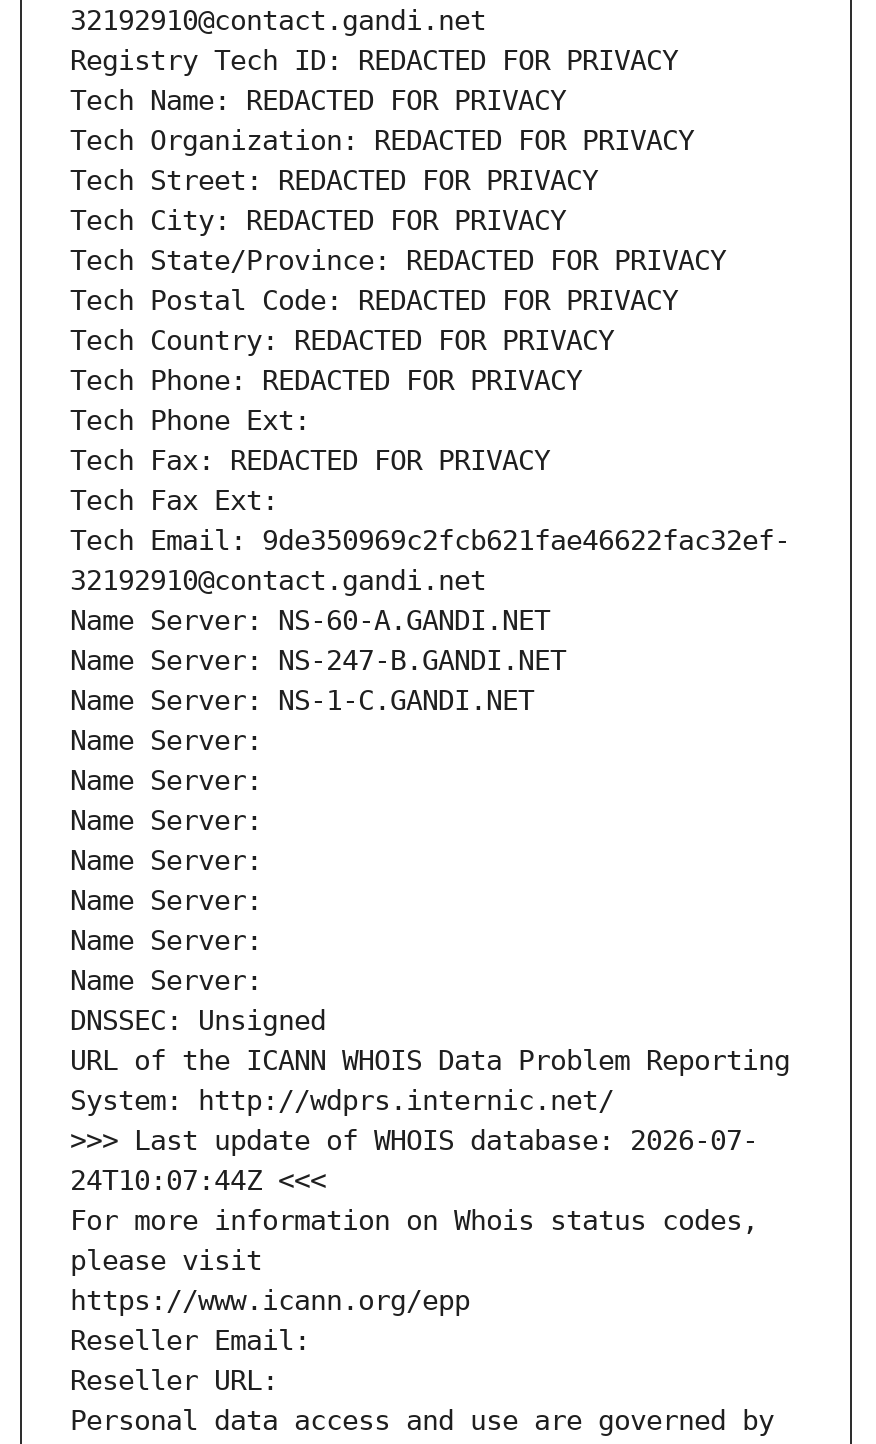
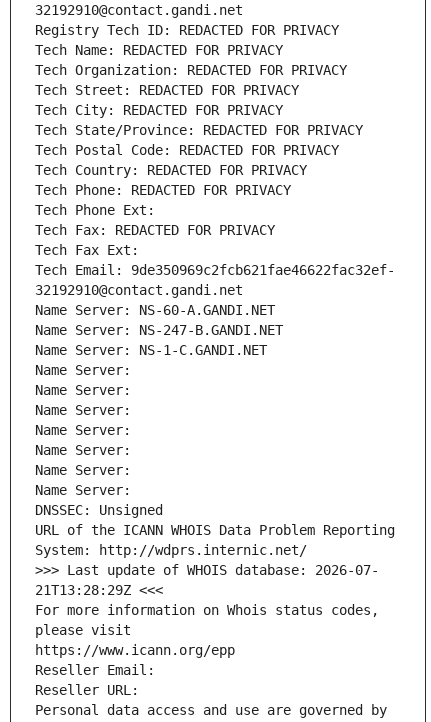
- 24T10:07:44Z <<<
+ 21T13:28:29Z <<<
